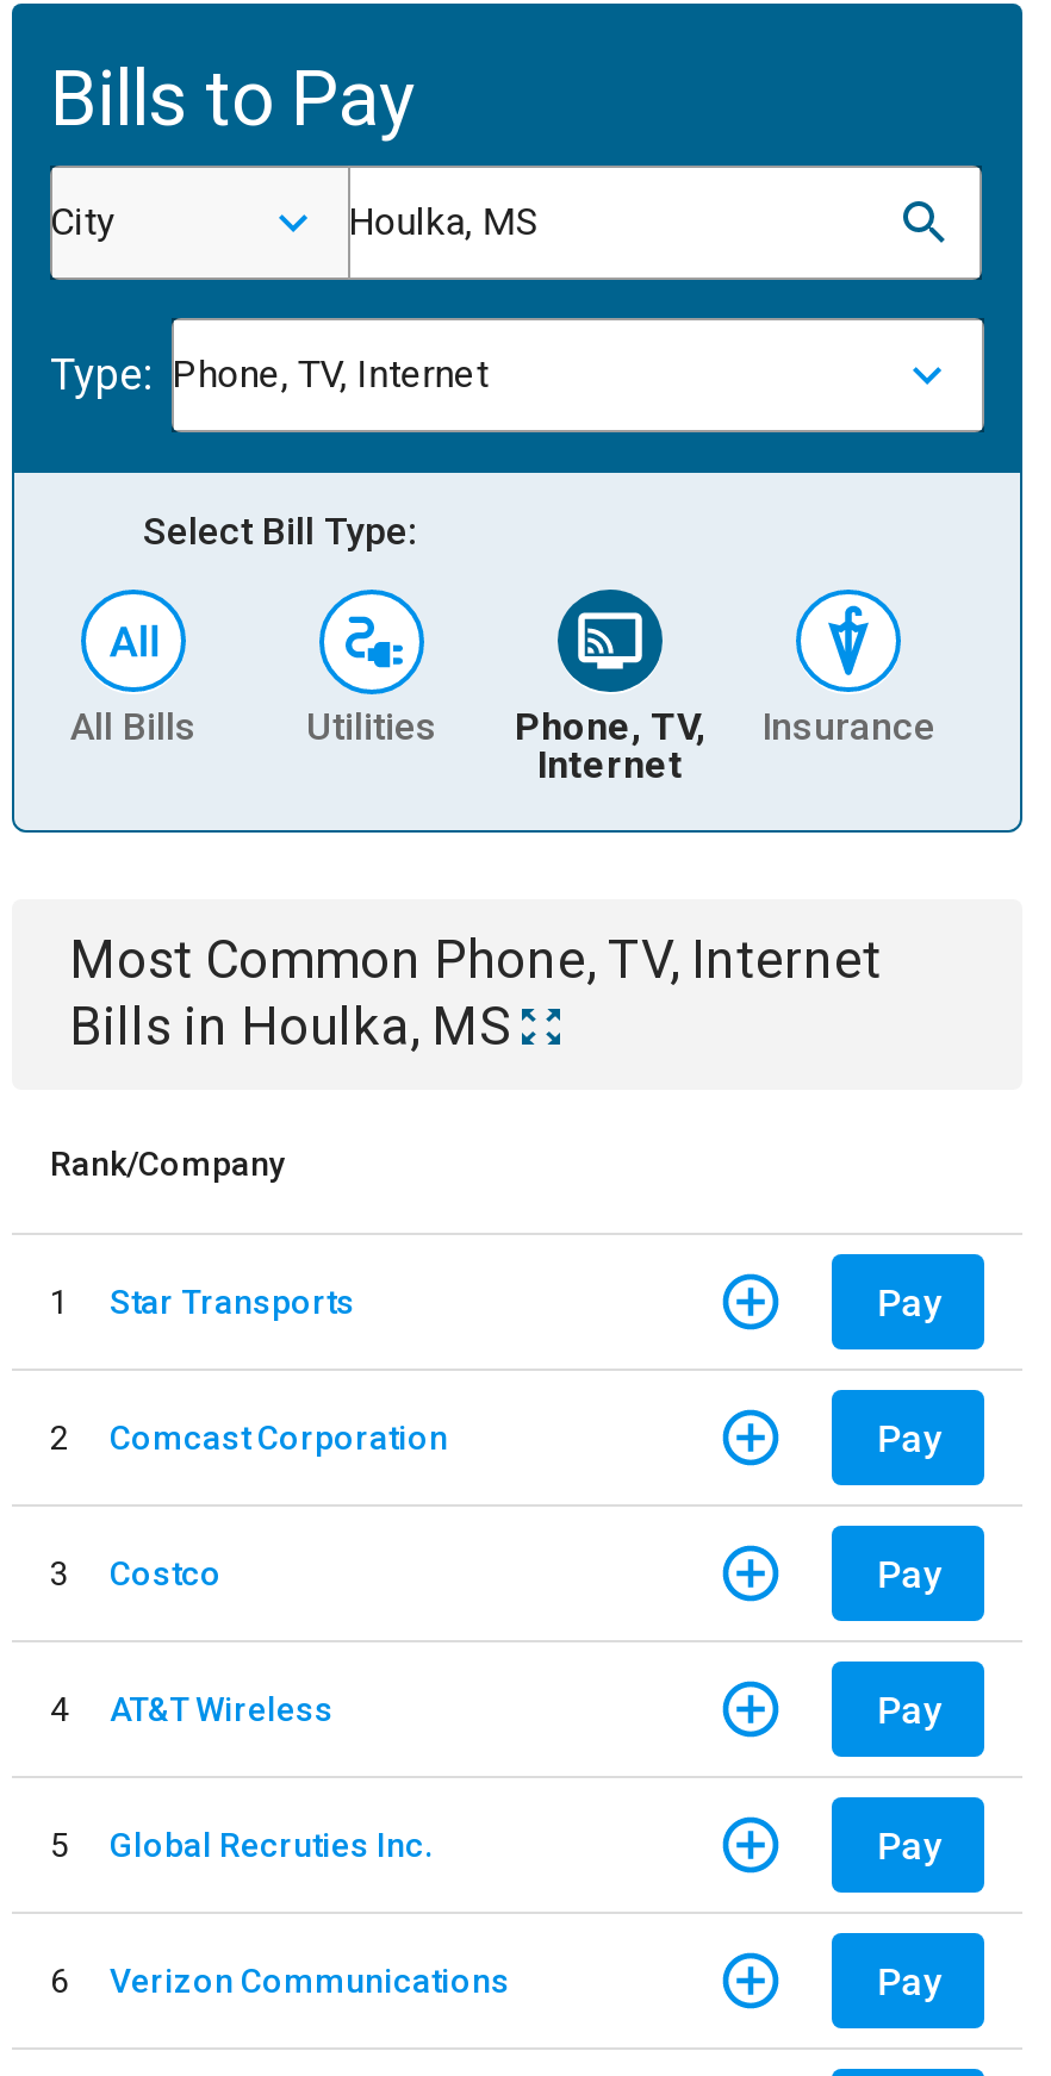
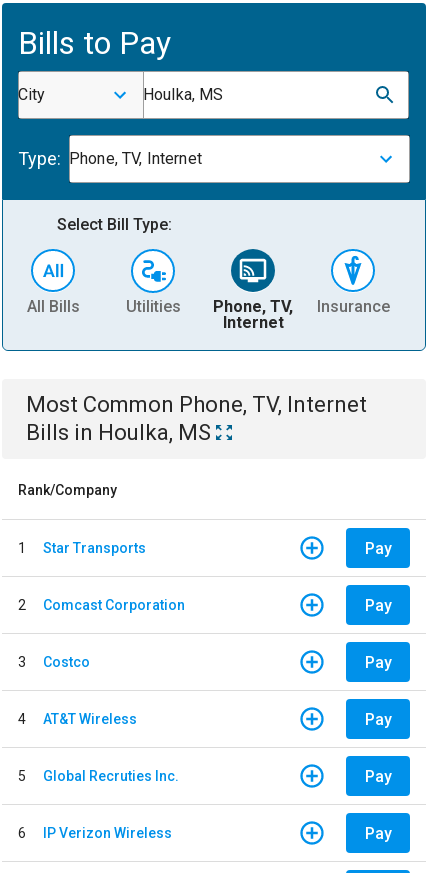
- Verizon Communications
+ IP Verizon Wireless
